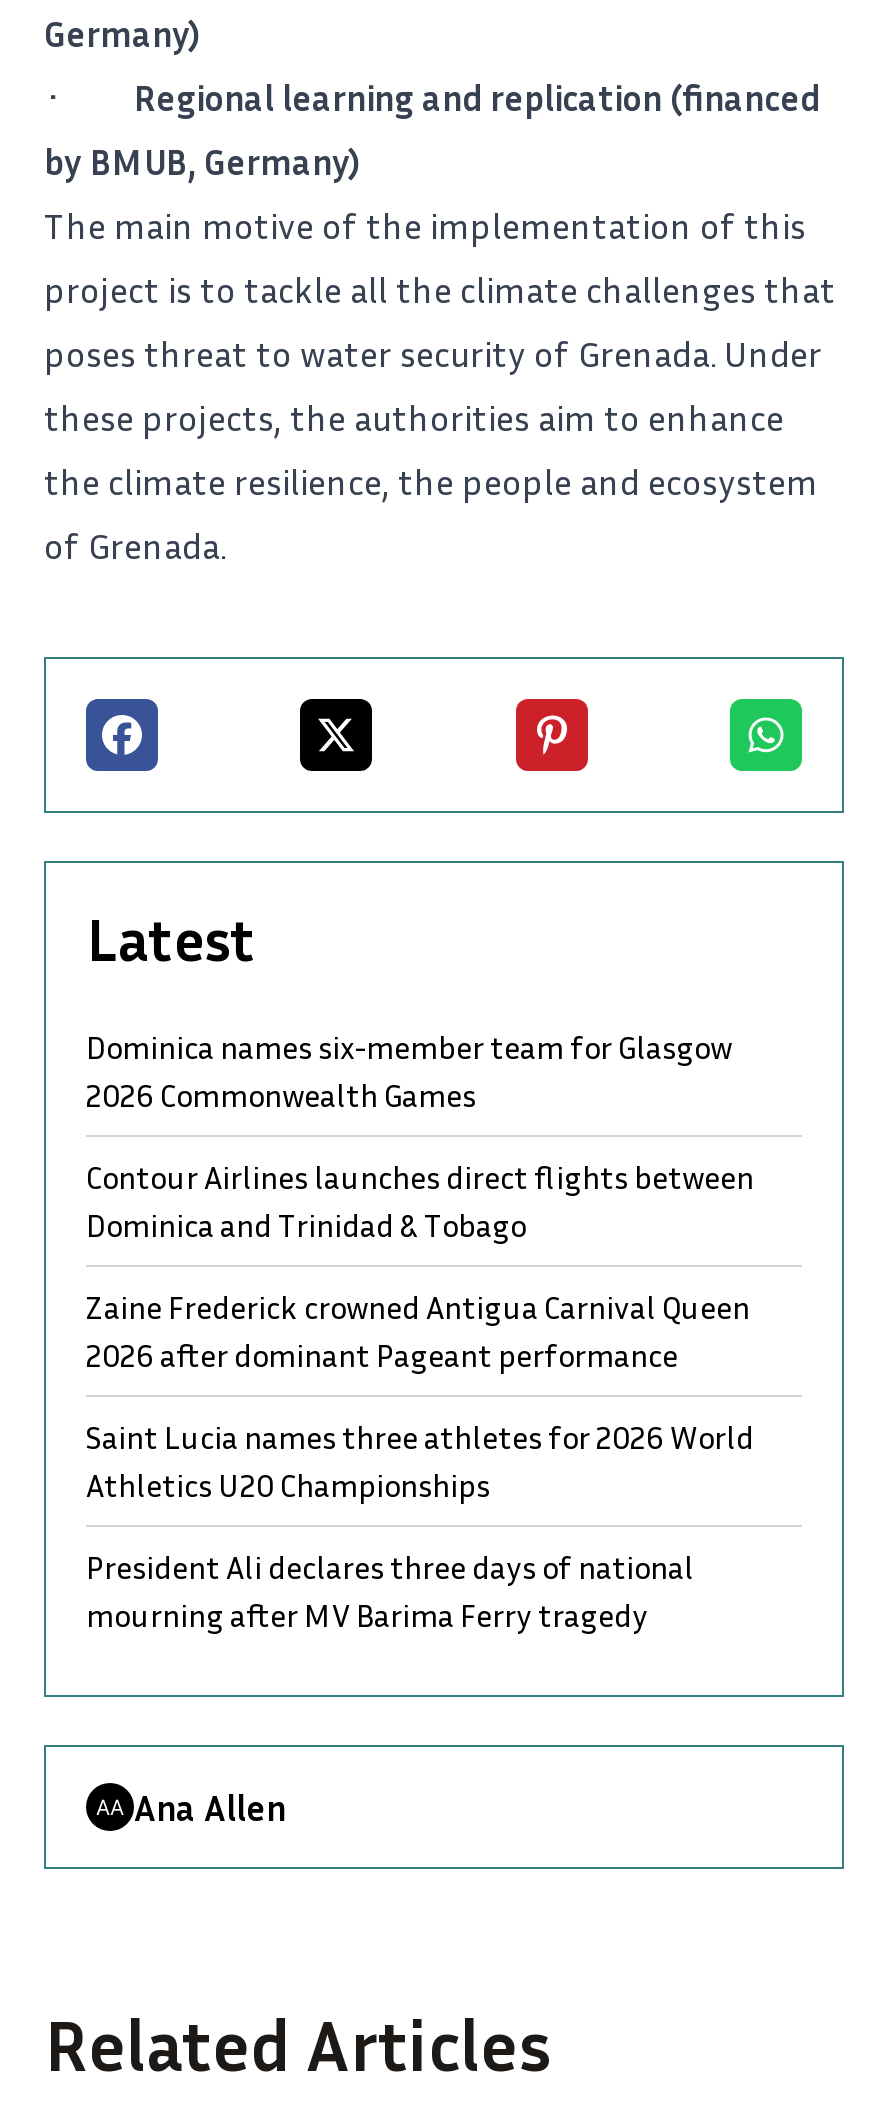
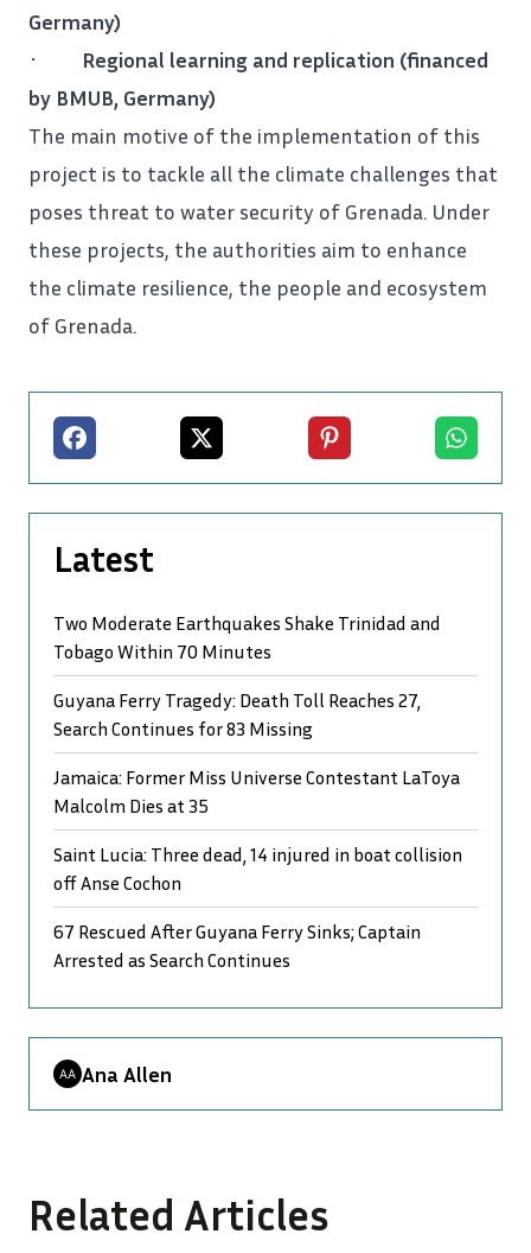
- Dominica names six-member team for Glasgow
- 2026 Commonwealth Games
+ Two Moderate Earthquakes Shake Trinidad and
+ Tobago Within 70 Minutes

- Contour Airlines launches direct flights between
- Dominica and Trinidad & Tobago
+ Guyana Ferry Tragedy: Death Toll Reaches 27,
+ Search Continues for 83 Missing

- Zaine Frederick crowned Antigua Carnival Queen
- 2026 after dominant Pageant performance
+ Jamaica: Former Miss Universe Contestant LaToya
+ Malcolm Dies at 35

- Saint Lucia names three athletes for 2026 World
- Athletics U20 Championships
+ Saint Lucia: Three dead, 14 injured in boat collision
+ off Anse Cochon

- President Ali declares three days of national
- mourning after MV Barima Ferry tragedy
+ 67 Rescued After Guyana Ferry Sinks; Captain
+ Arrested as Search Continues
